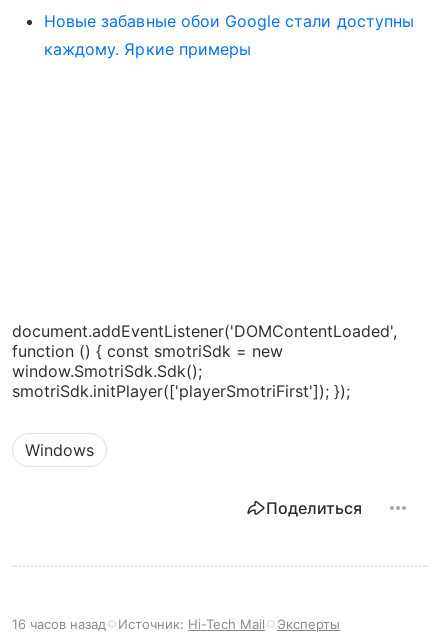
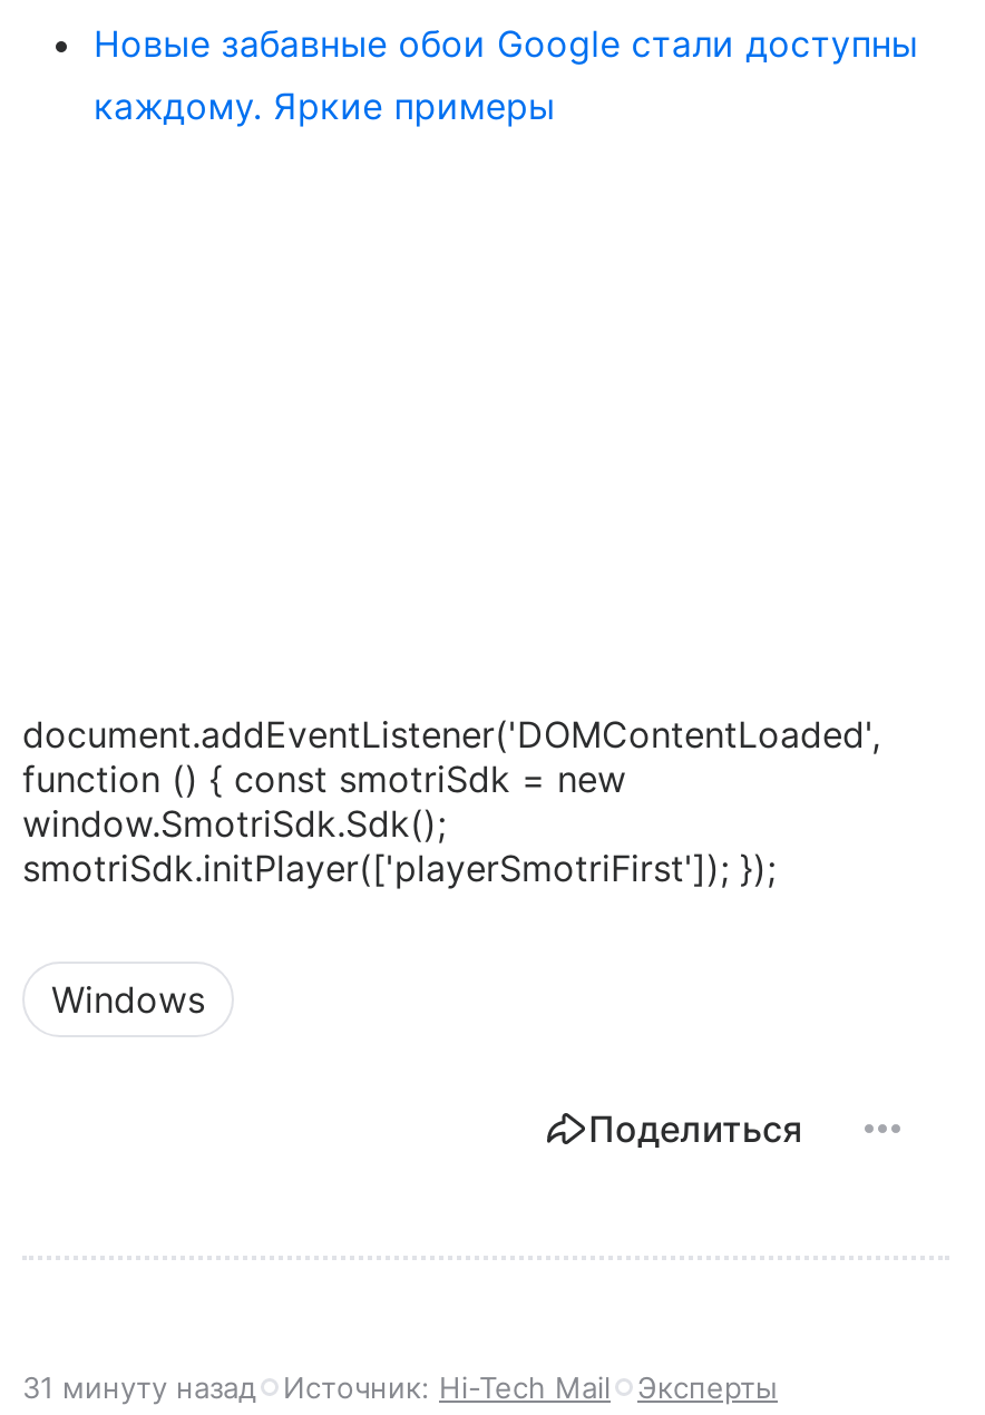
- 16 часов назад Источник: Hi-Tech Mail Эксперты
+ 31 минуту назад Источник: Hi-Tech Mail Эксперты
